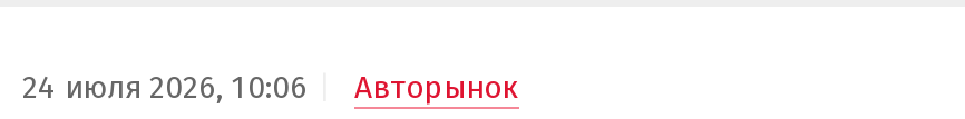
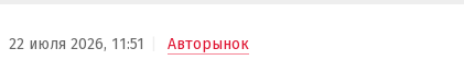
- 24 июля 2026, 10:06 Авторынок
+ 22 июля 2026, 11:51 Авторынок
